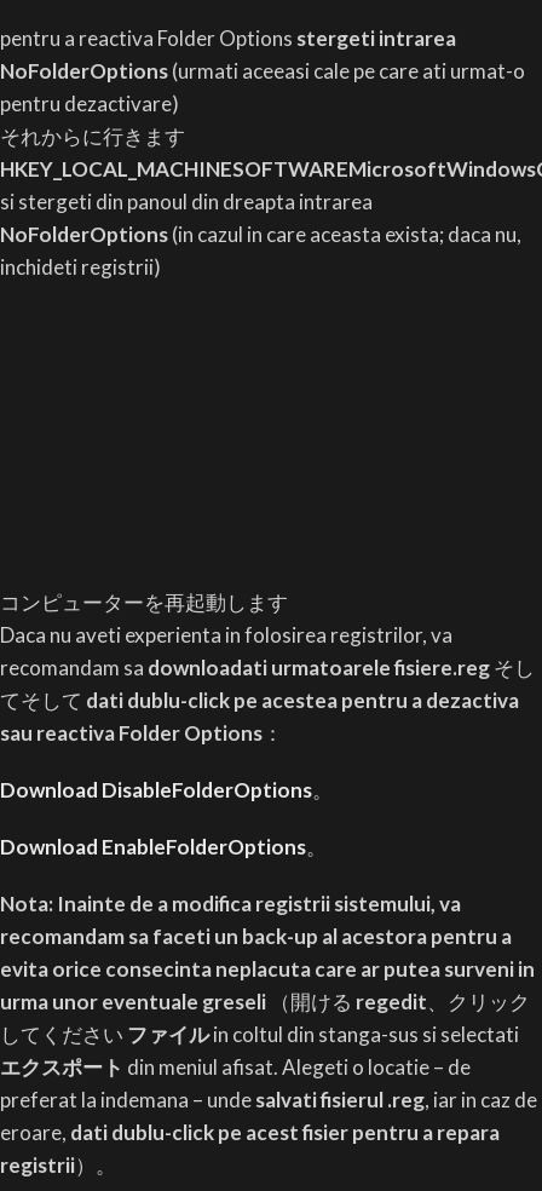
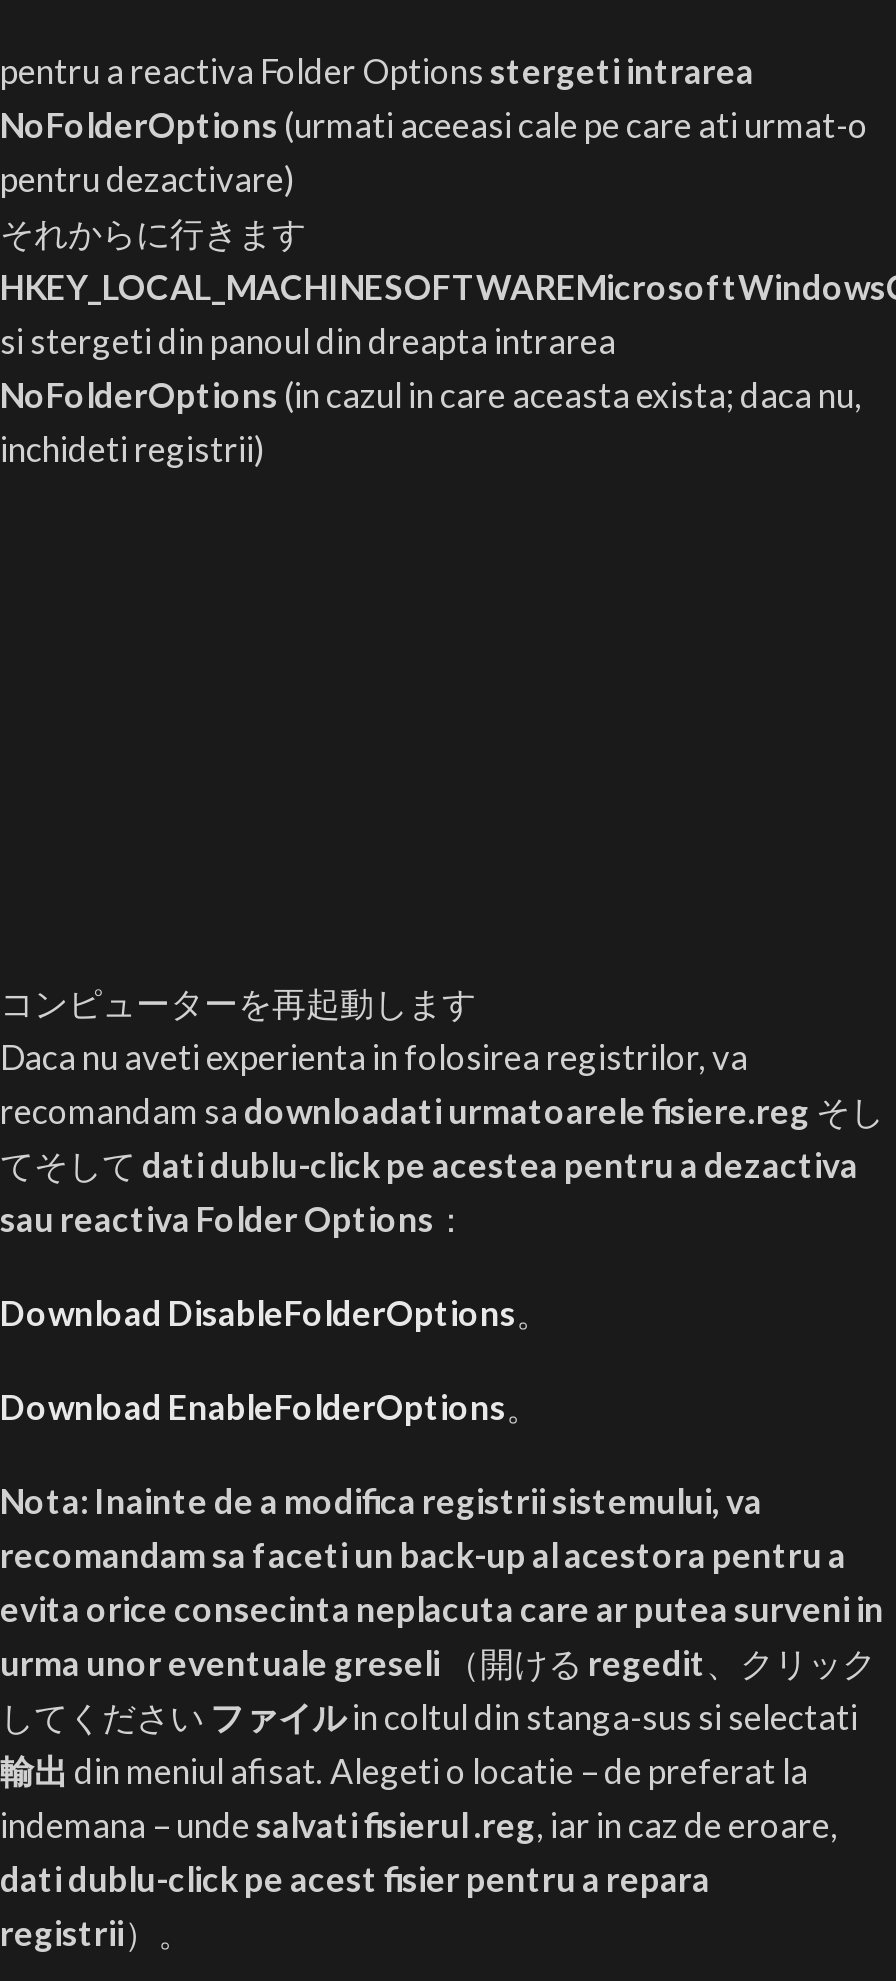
- エクスポート din meniul afisat. Alegeti o locatie – de
- preferat la indemana – unde salvati fisierul .reg, iar in caz de
- eroare, dati dublu-click pe acest fisier pentru a repara
+ 輸出 din meniul afisat. Alegeti o locatie – de preferat la
+ indemana – unde salvati fisierul .reg, iar in caz de eroare,
+ dati dublu-click pe acest fisier pentru a repara
